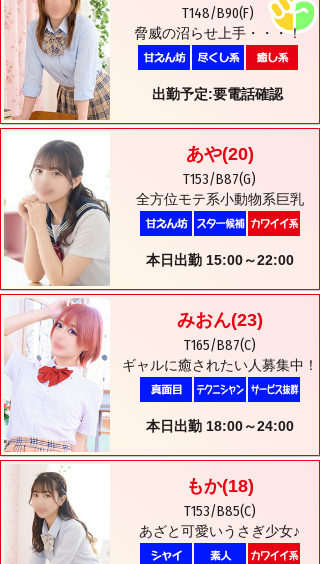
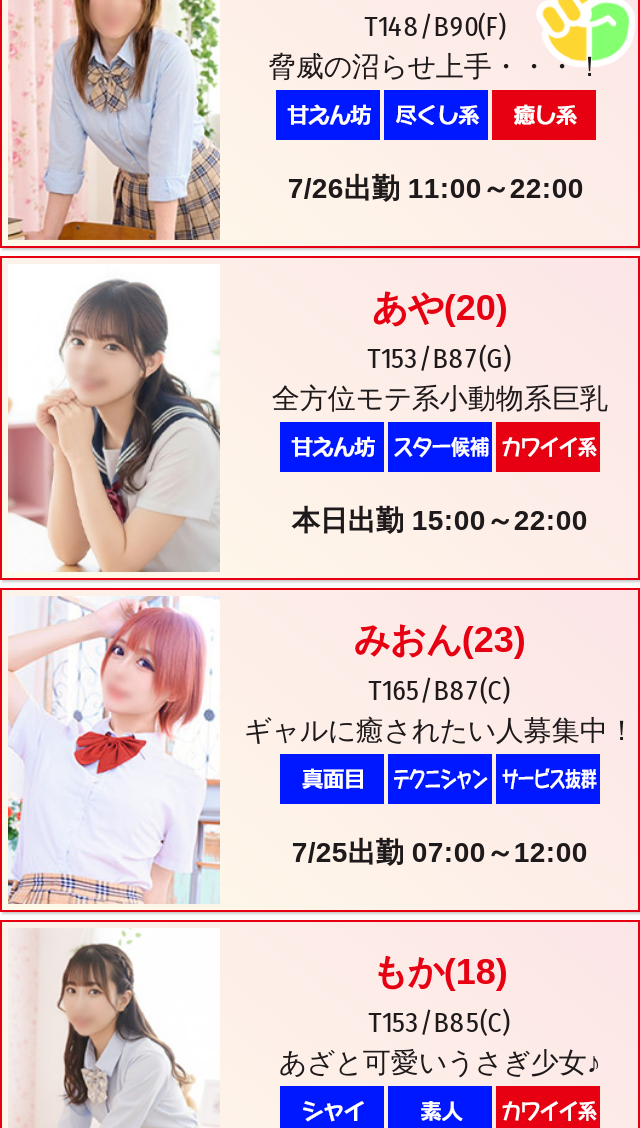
- 出勤予定:要電話確認
+ 7/26出勤 11:00～22:00

- 本日出勤 18:00～24:00
+ 7/25出勤 07:00～12:00
